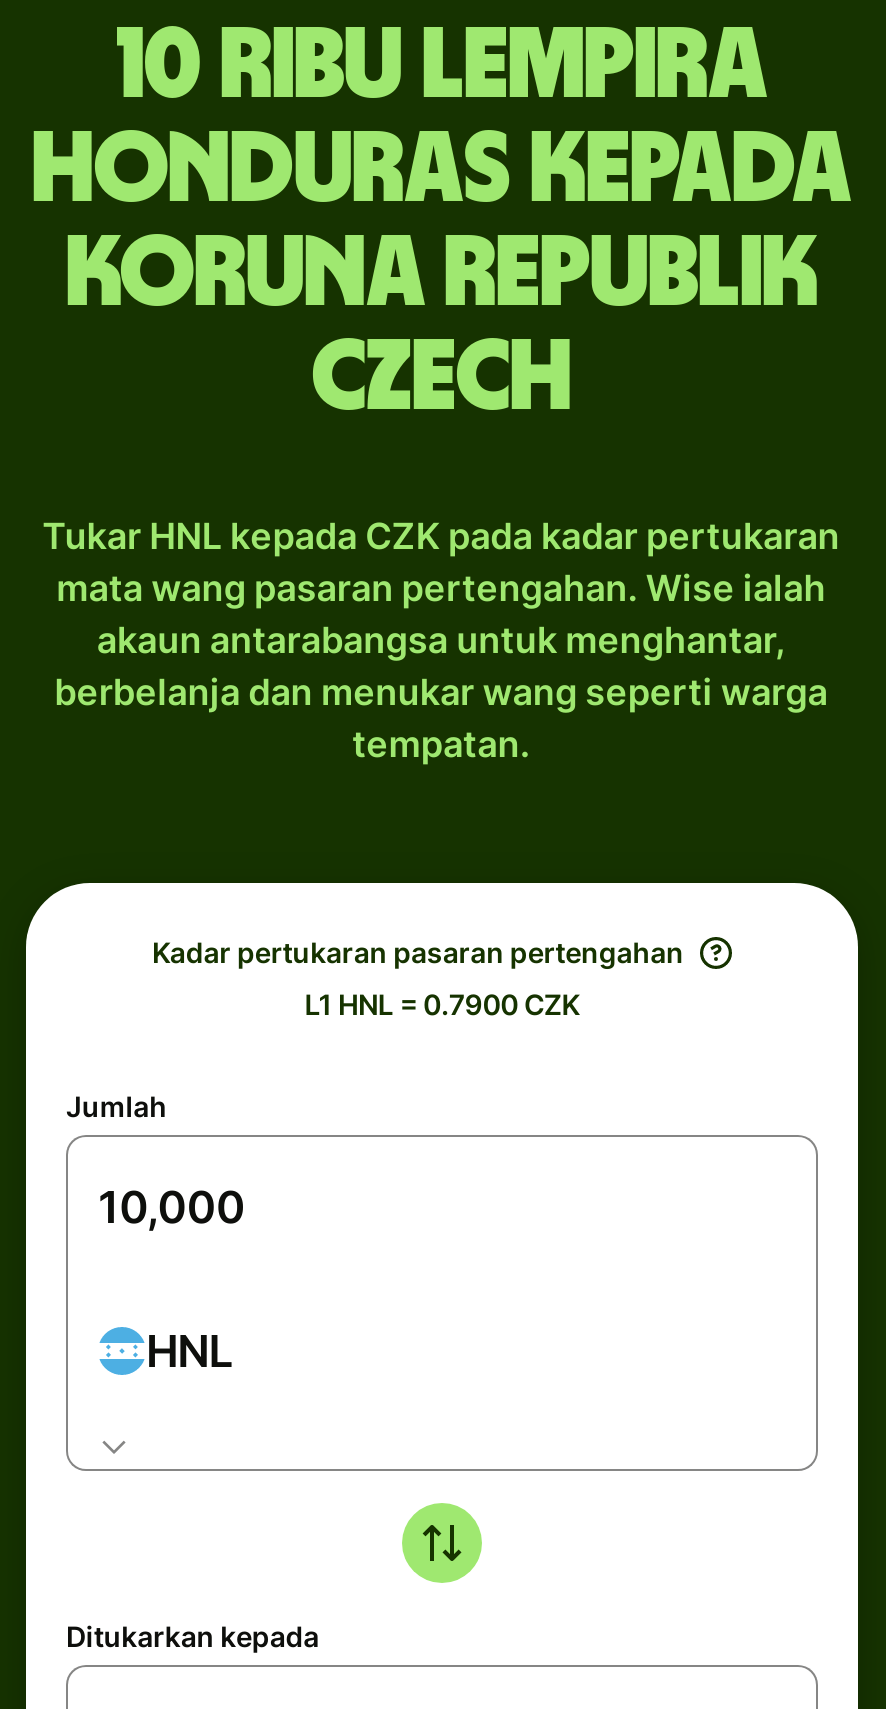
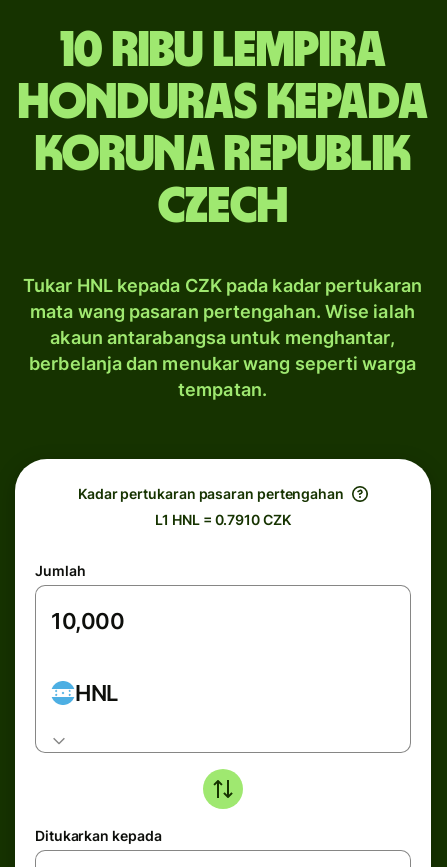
- L1 HNL = 0.7900 CZK
+ L1 HNL = 0.7910 CZK
